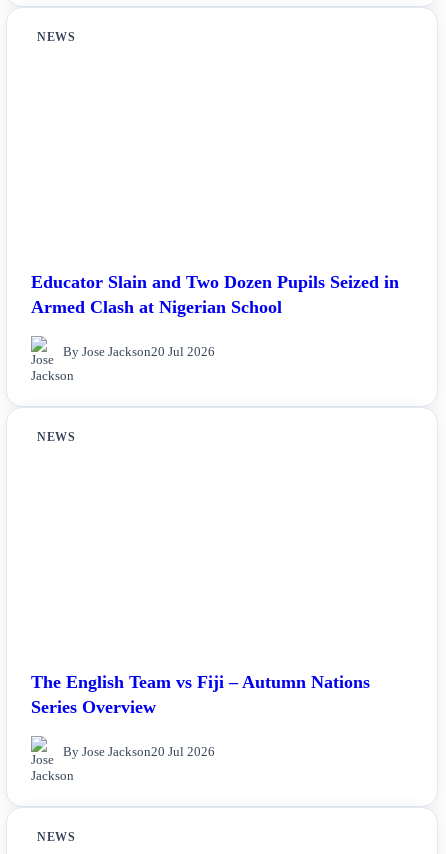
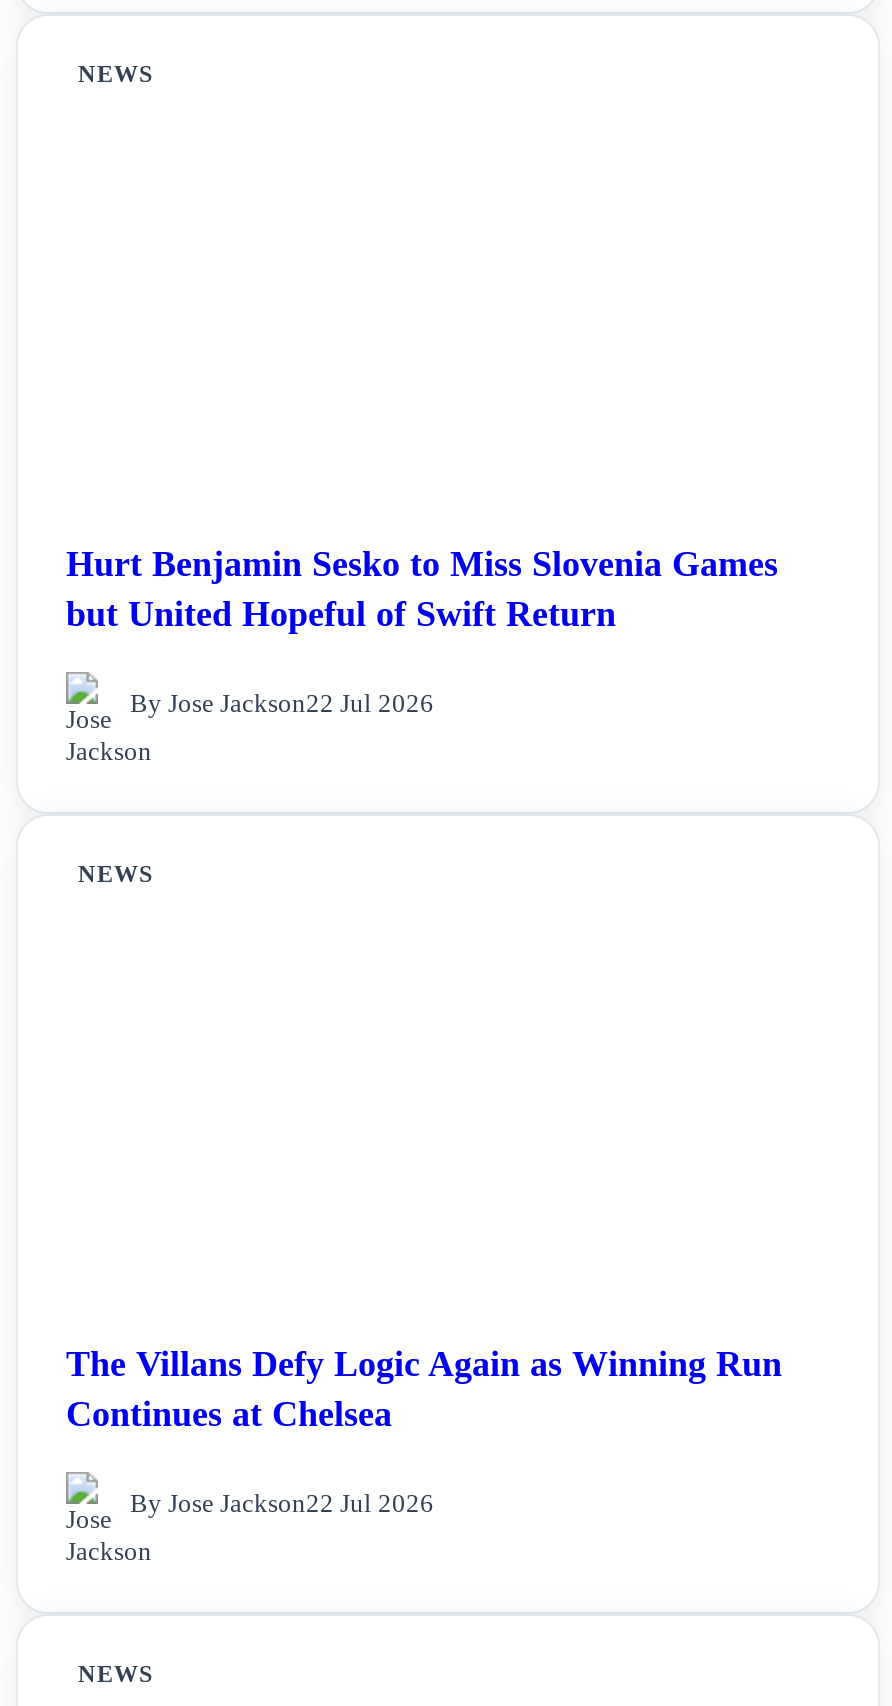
- Educator Slain and Two Dozen Pupils Seized in
- Armed Clash at Nigerian School
+ Hurt Benjamin Sesko to Miss Slovenia Games
+ but United Hopeful of Swift Return

- By Jose Jackson20 Jul 2026
+ By Jose Jackson22 Jul 2026

- The English Team vs Fiji – Autumn Nations
- Series Overview
+ The Villans Defy Logic Again as Winning Run
+ Continues at Chelsea

- By Jose Jackson20 Jul 2026
+ By Jose Jackson22 Jul 2026
